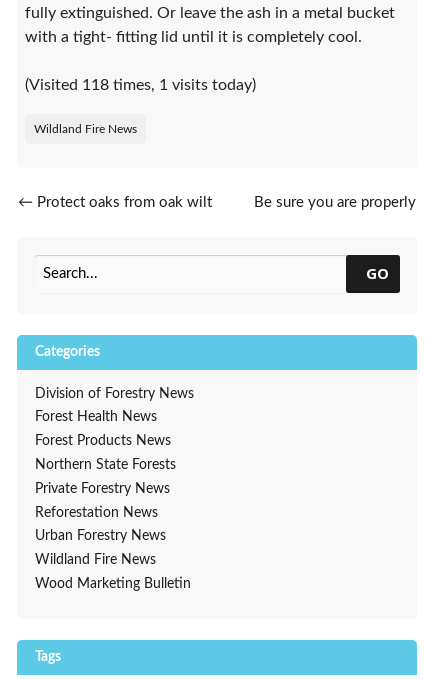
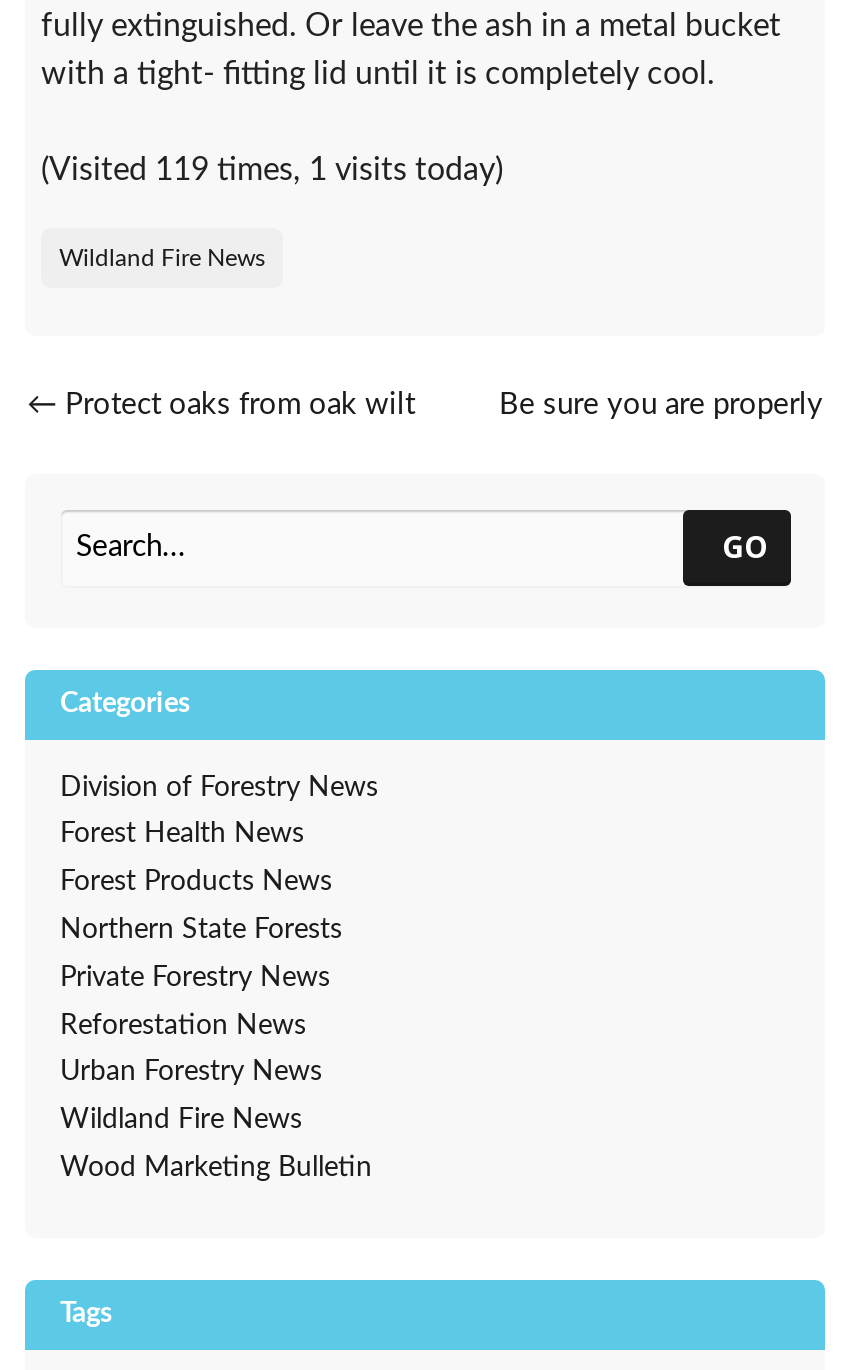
- (Visited 118 times, 1 visits today)
+ (Visited 119 times, 1 visits today)
